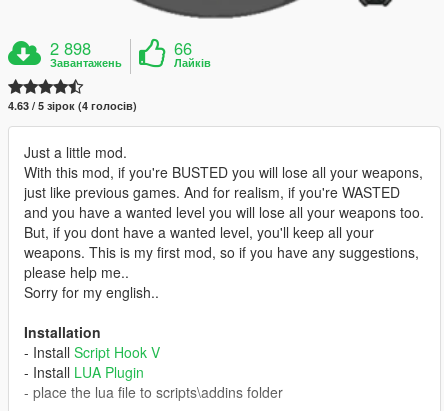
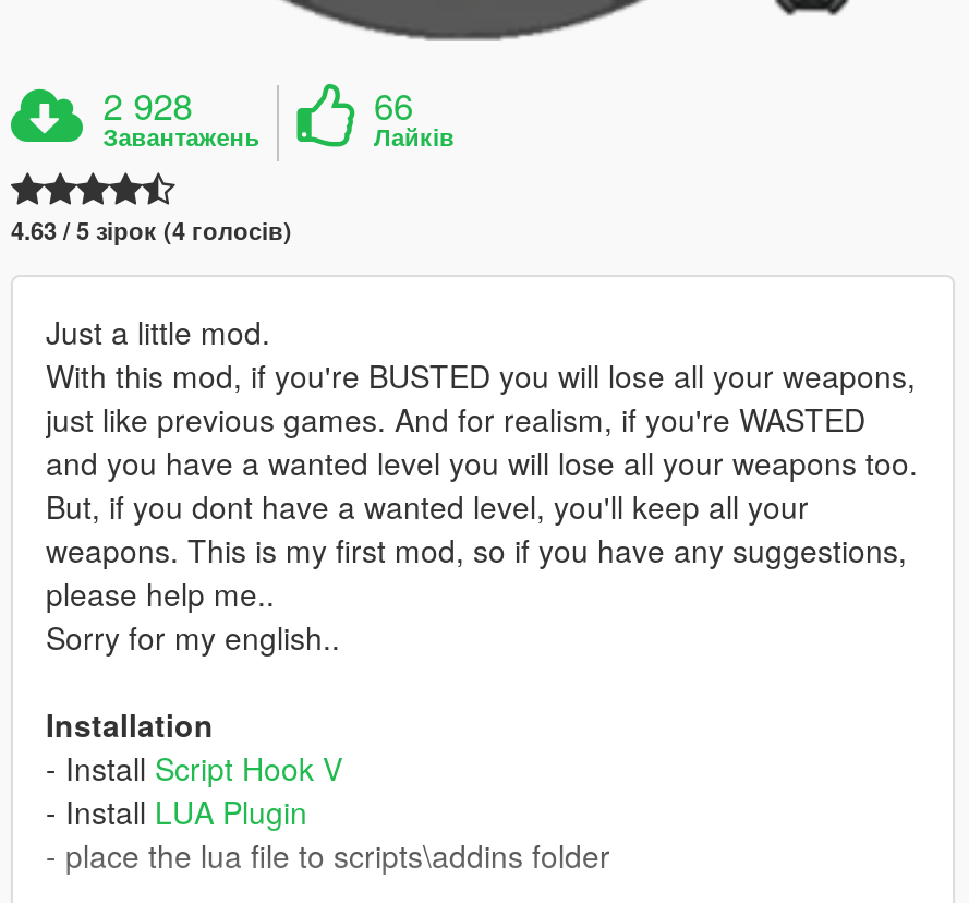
- 2 898
+ 2 928
